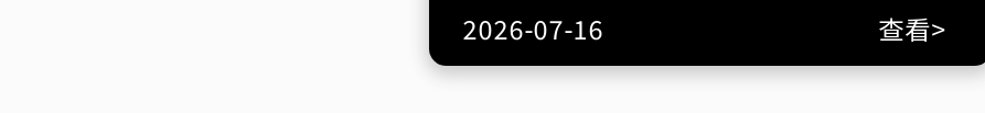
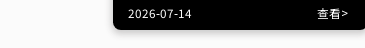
- 2026-07-16
+ 2026-07-14
